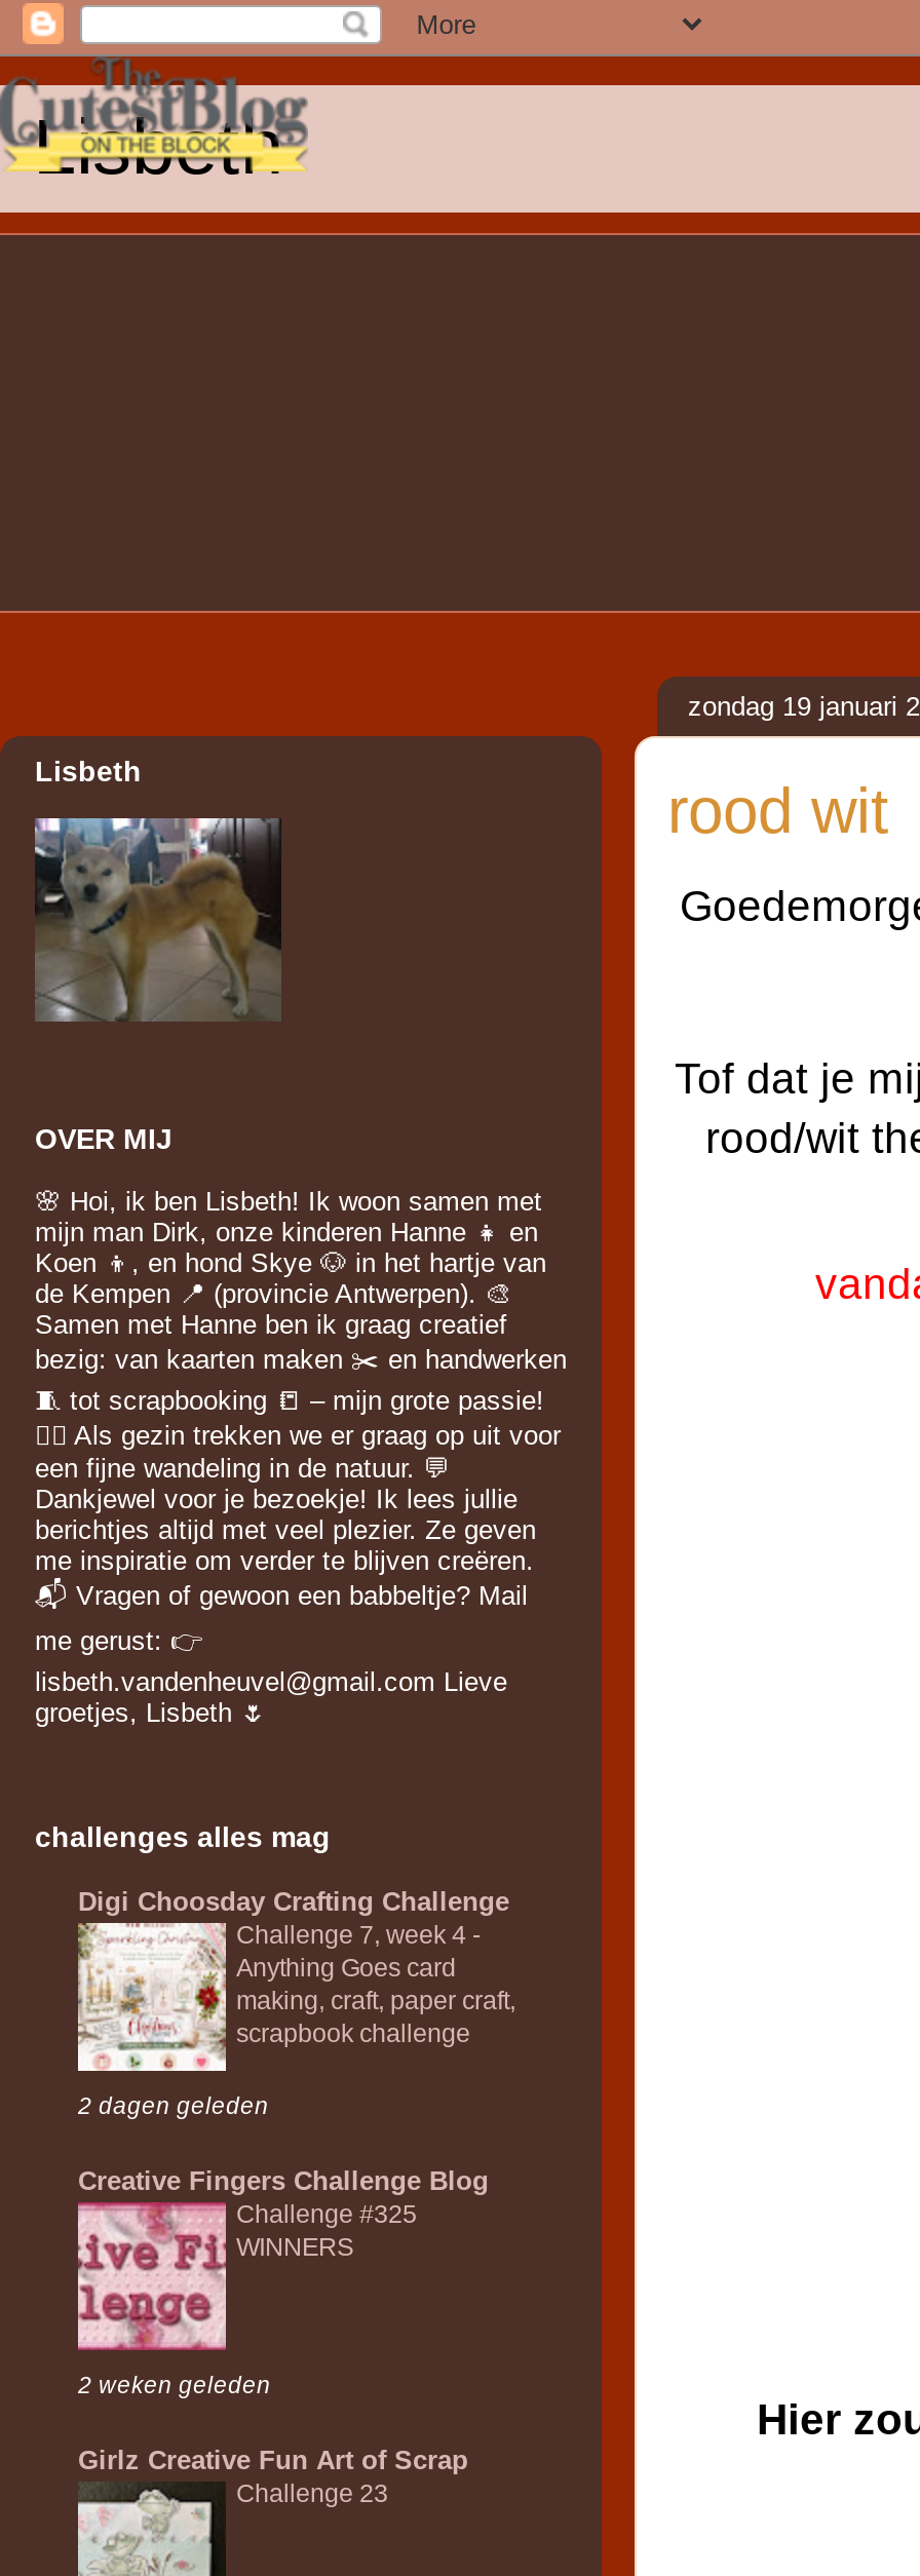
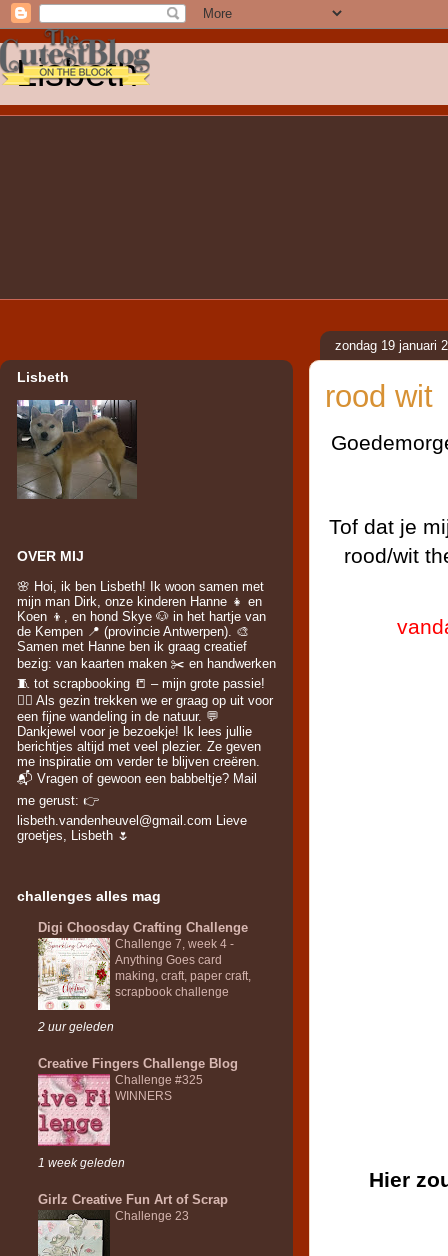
- 2 dagen geleden
+ 2 uur geleden

- 2 weken geleden
+ 1 week geleden
